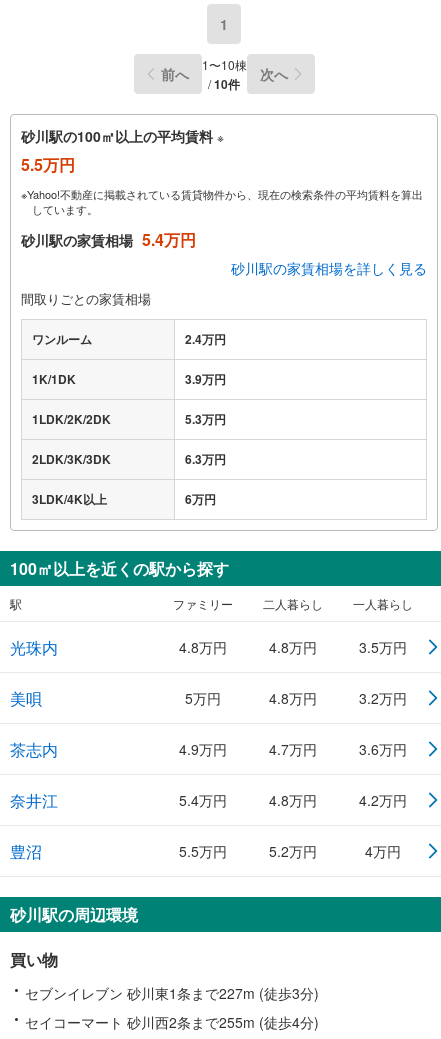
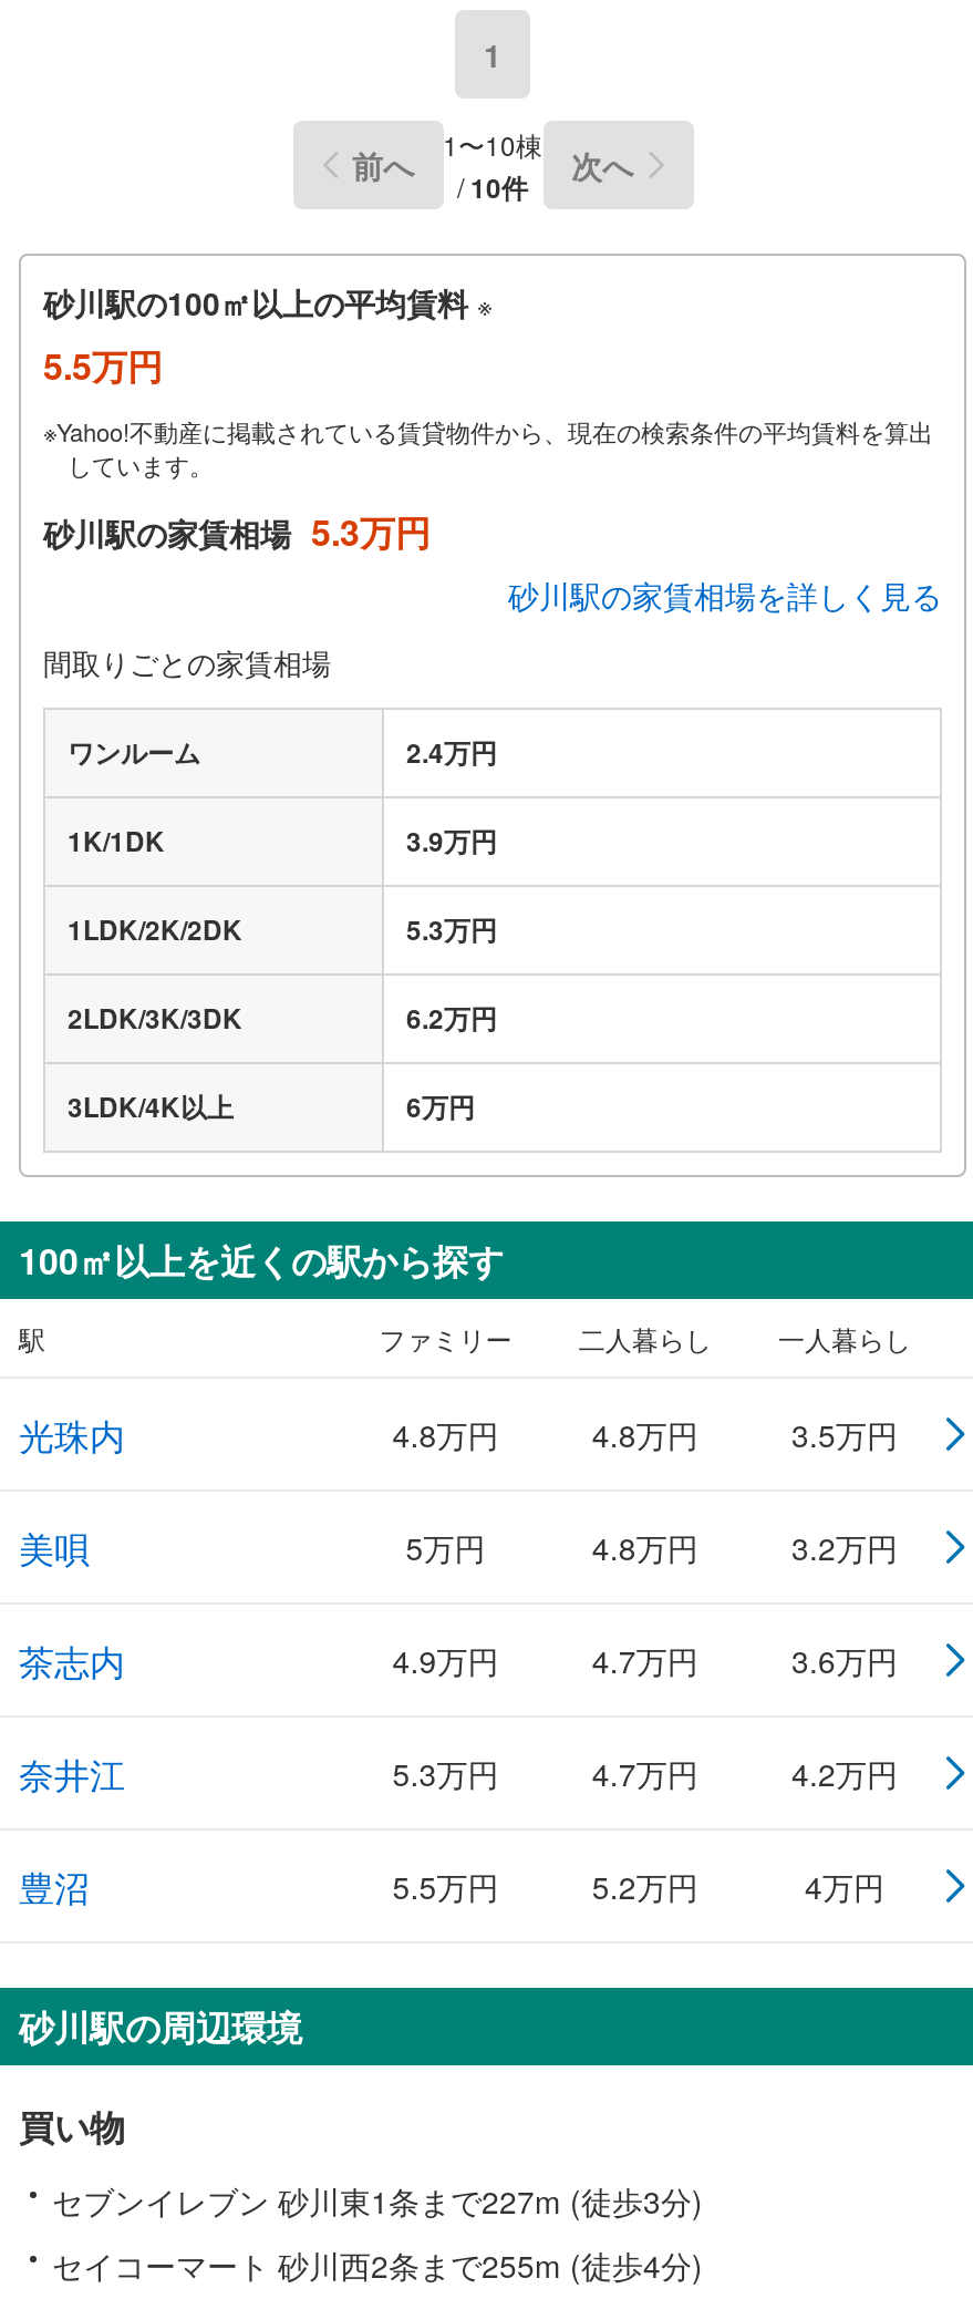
- 砂川駅の家賃相場 5.4万円
+ 砂川駅の家賃相場 5.3万円

- 6.3万円
+ 6.2万円

- 5.4万円
+ 5.3万円

- 4.8万円
+ 4.7万円
